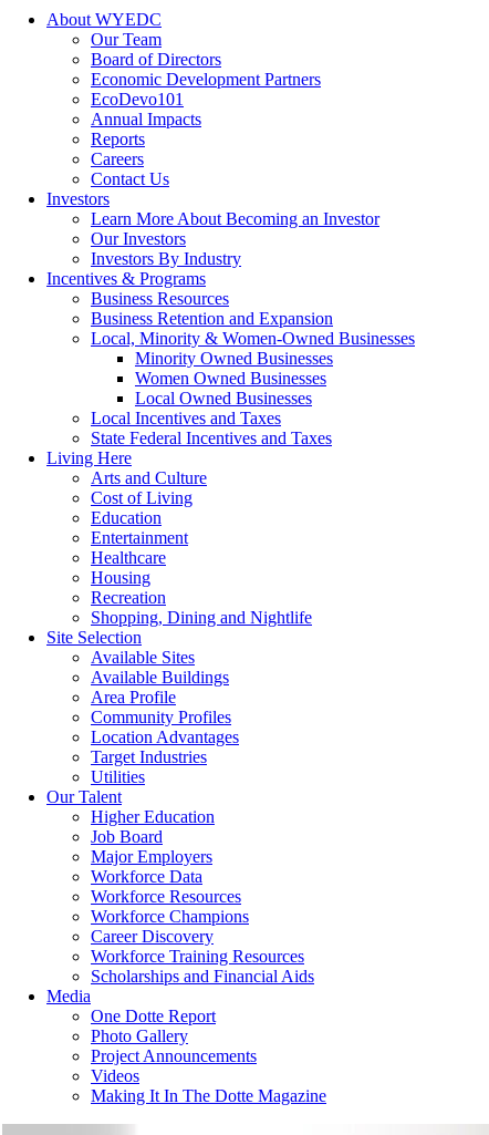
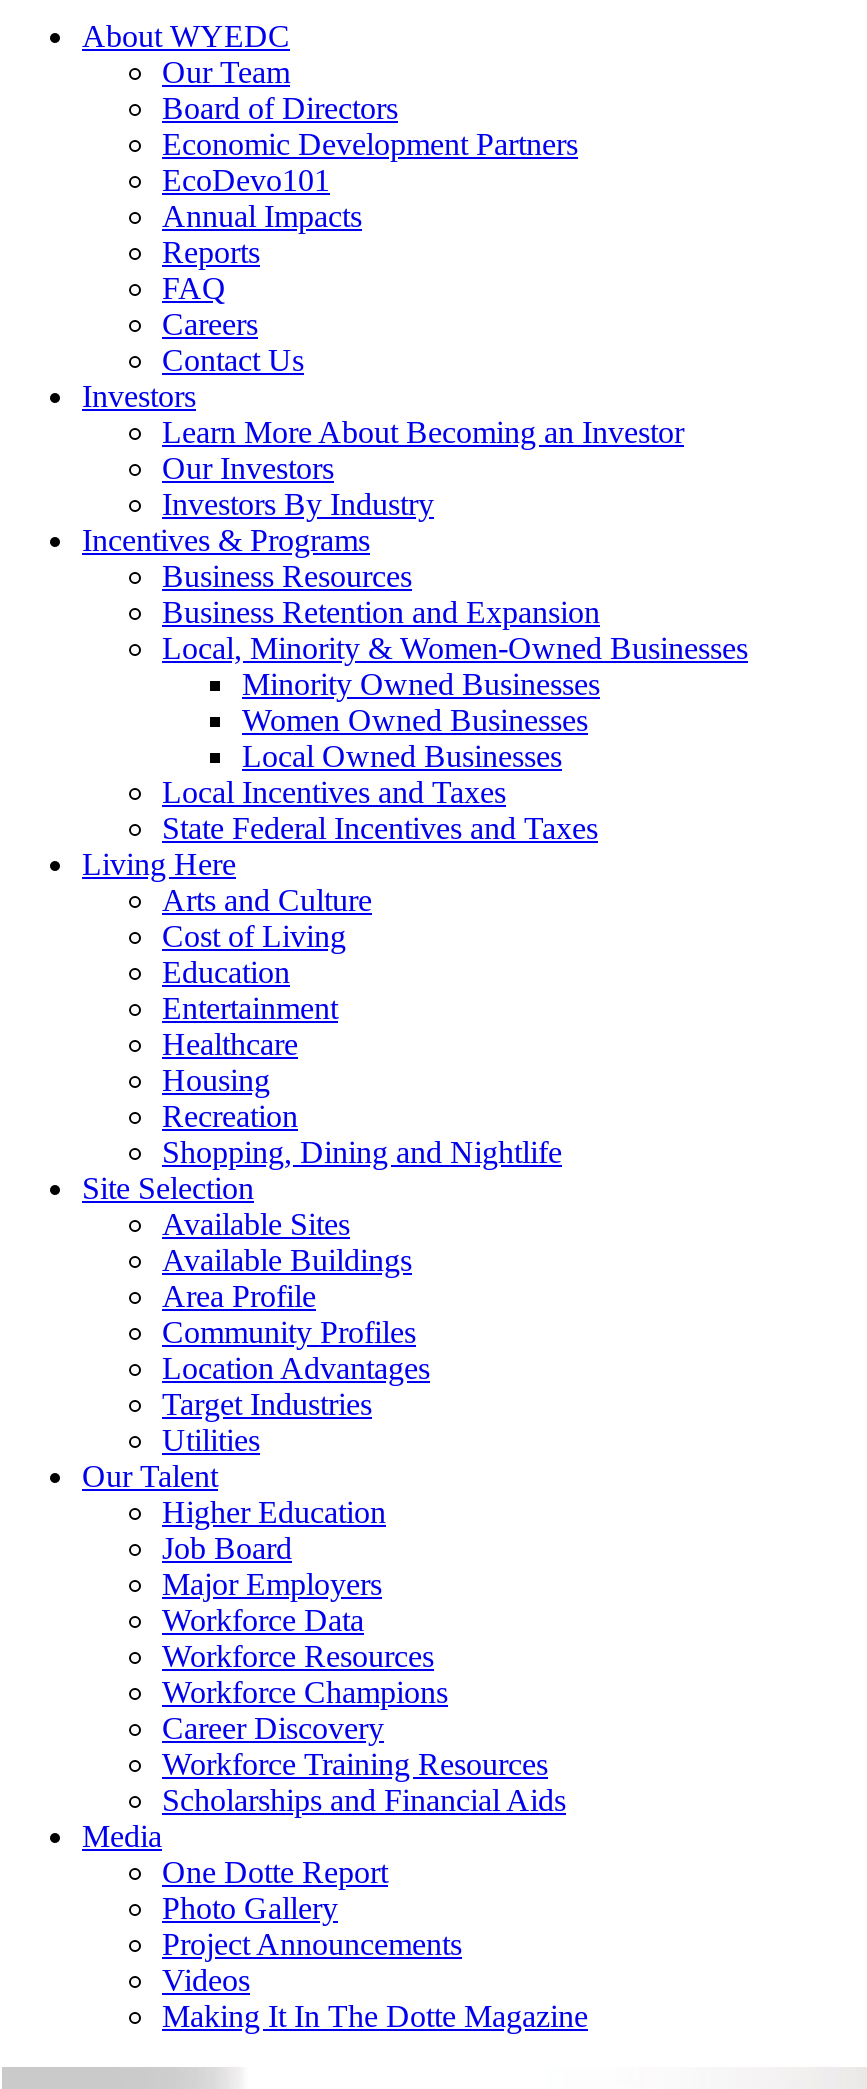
+ FAQ
